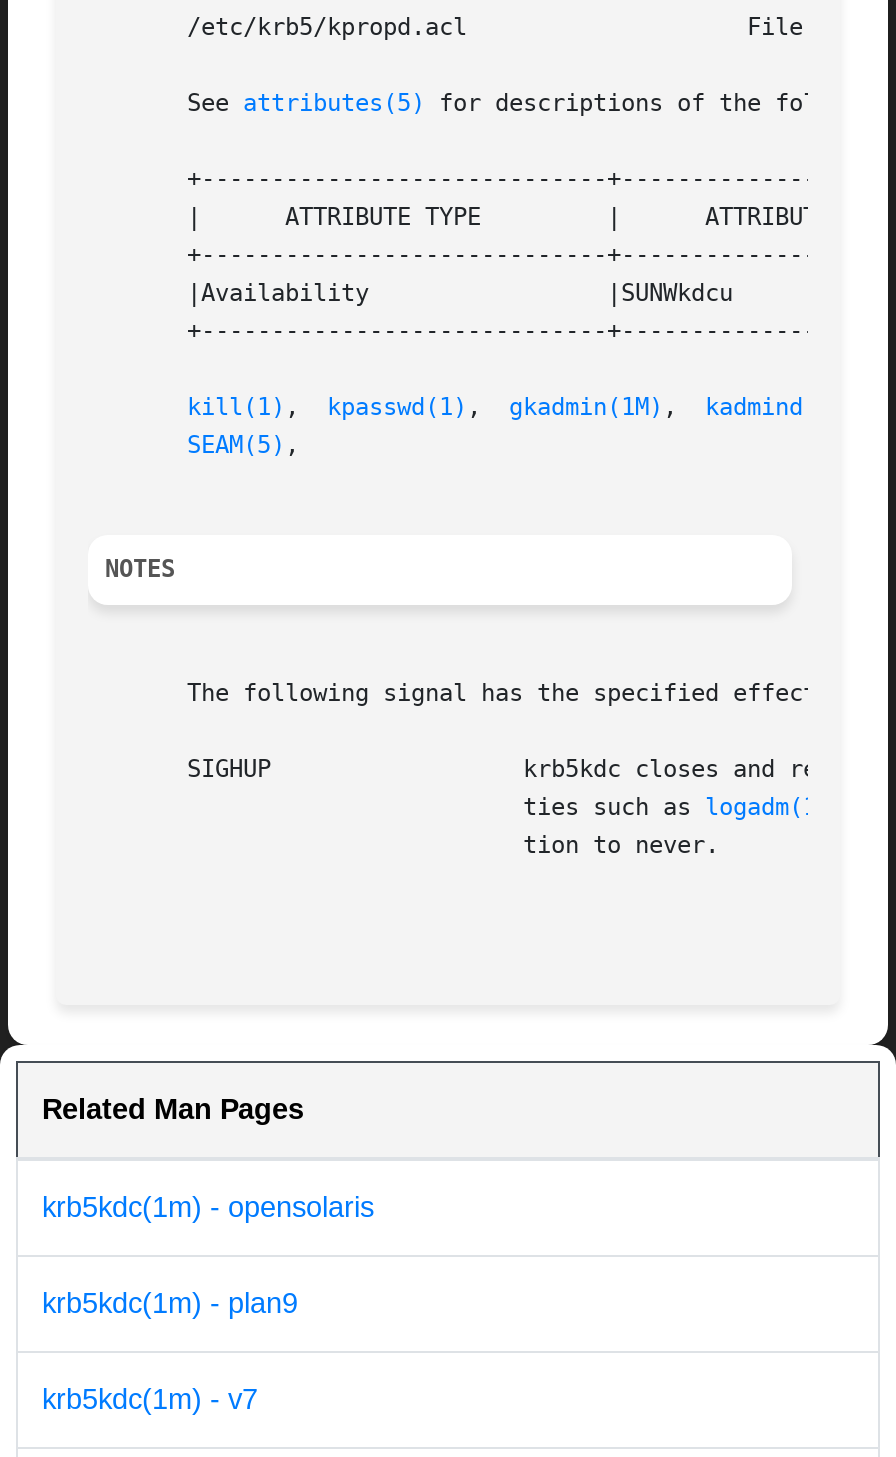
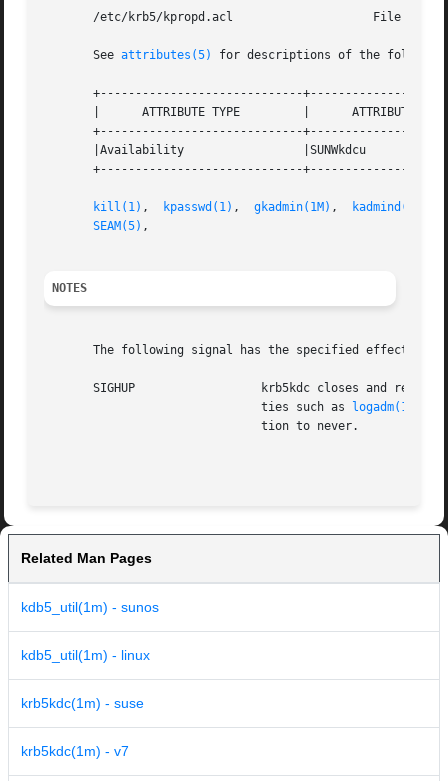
- krb5kdc(1m) - opensolaris
- krb5kdc(1m) - plan9
+ kdb5_util(1m) - sunos
+ kdb5_util(1m) - linux
+ krb5kdc(1m) - suse
